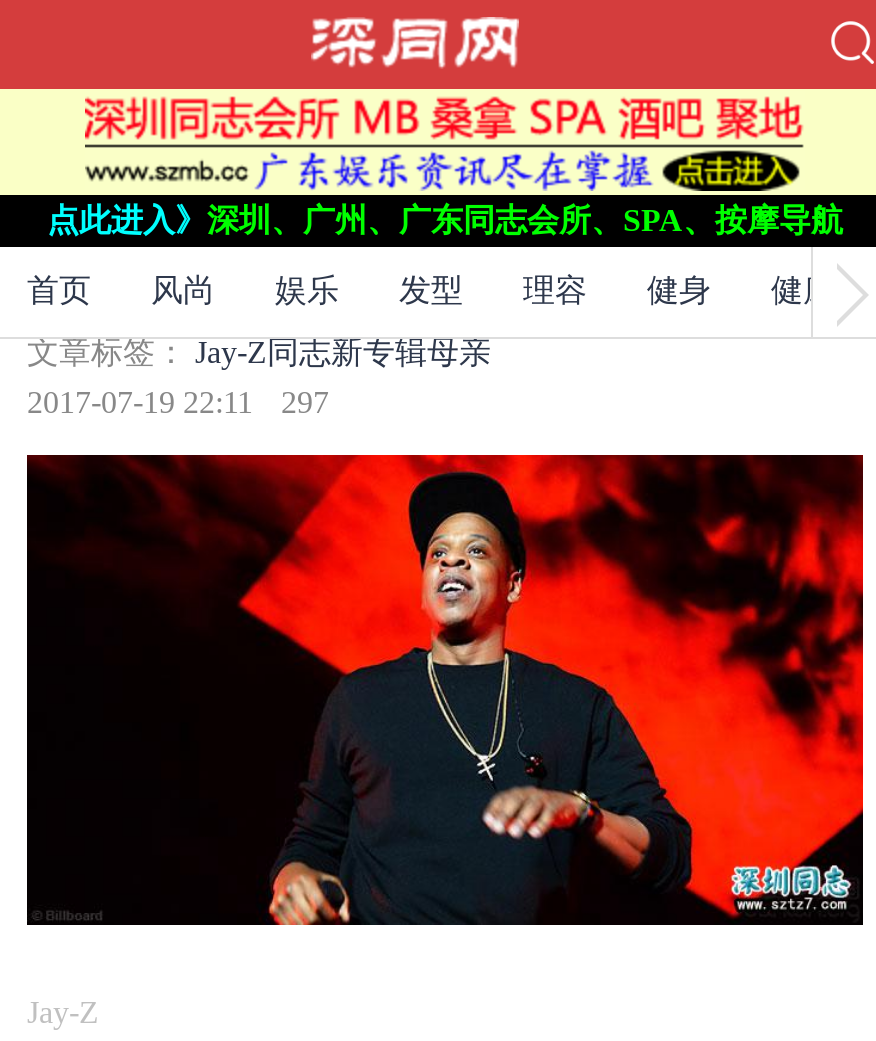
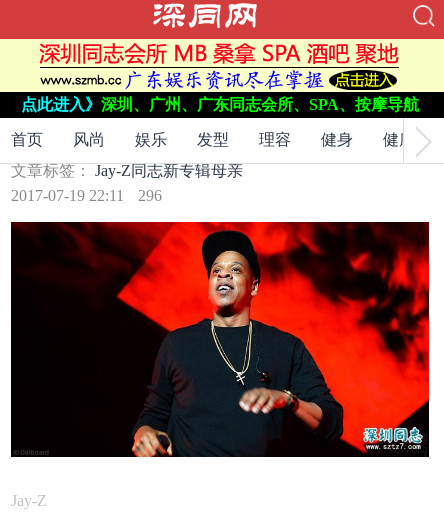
- 2017-07-19 22:11 297
+ 2017-07-19 22:11 296
